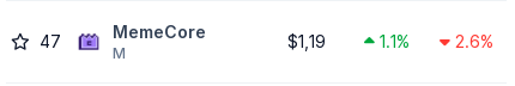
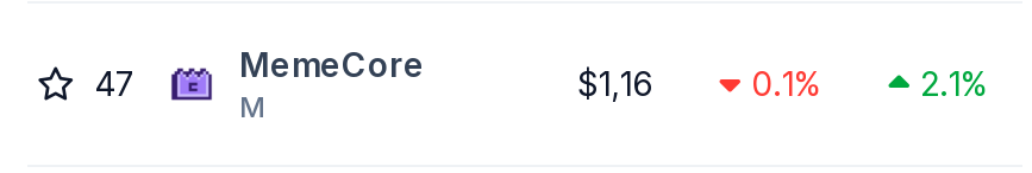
- $1,19
+ $1,16

- 1.1%
+ 0.1%

- 2.6%
+ 2.1%
